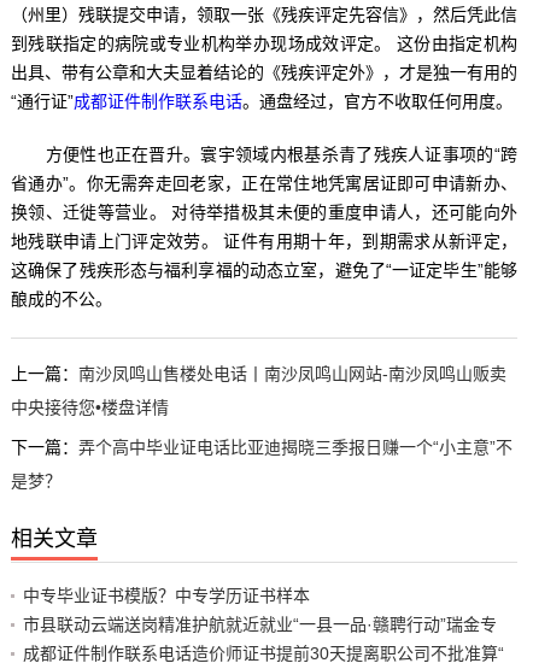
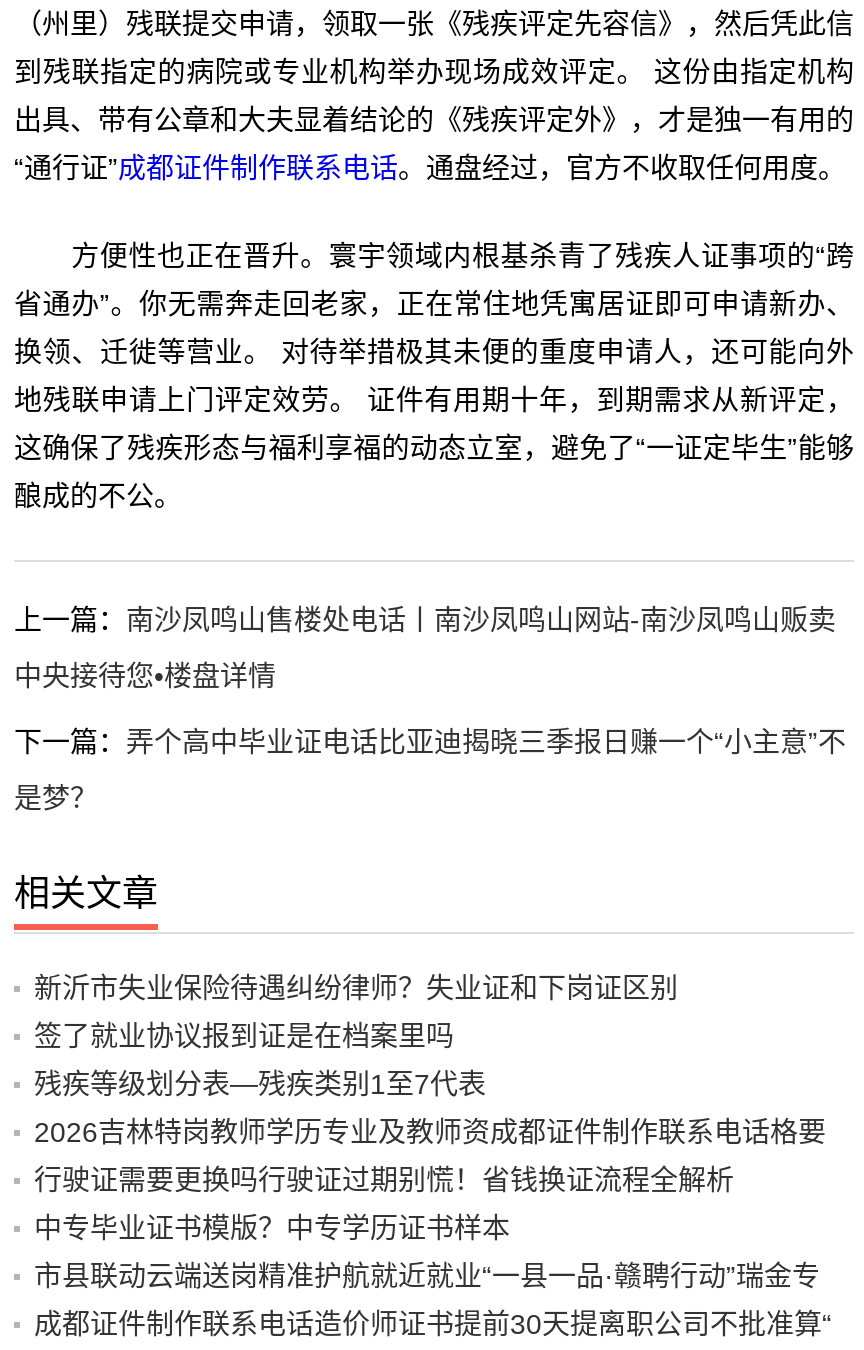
+ 新沂市失业保险待遇纠纷律师？失业证和下岗证区别
+ 签了就业协议报到证是在档案里吗
+ 残疾等级划分表—残疾类别1至7代表
+ 2026吉林特岗教师学历专业及教师资成都证件制作联系电话格要
+ 行驶证需要更换吗行驶证过期别慌！省钱换证流程全解析
